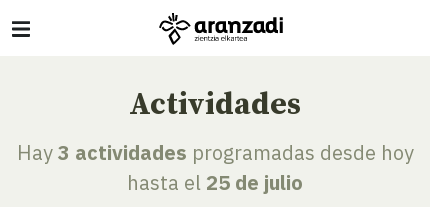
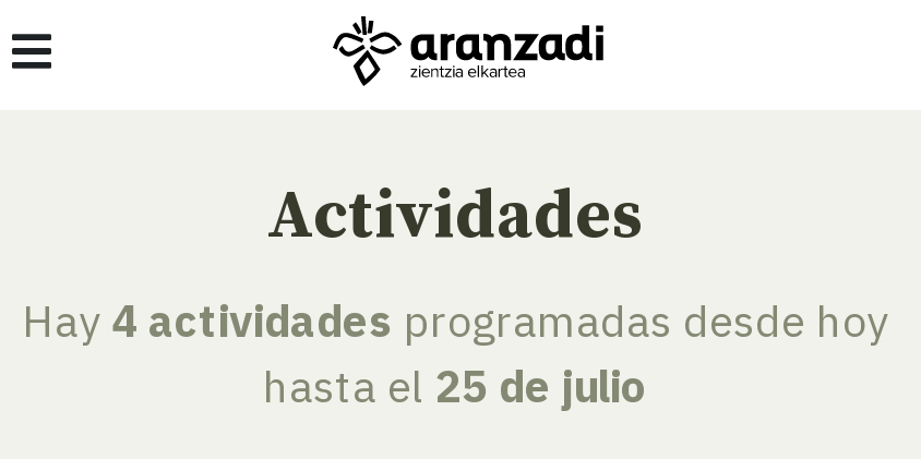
- Hay 3 actividades programadas desde hoy
+ Hay 4 actividades programadas desde hoy
